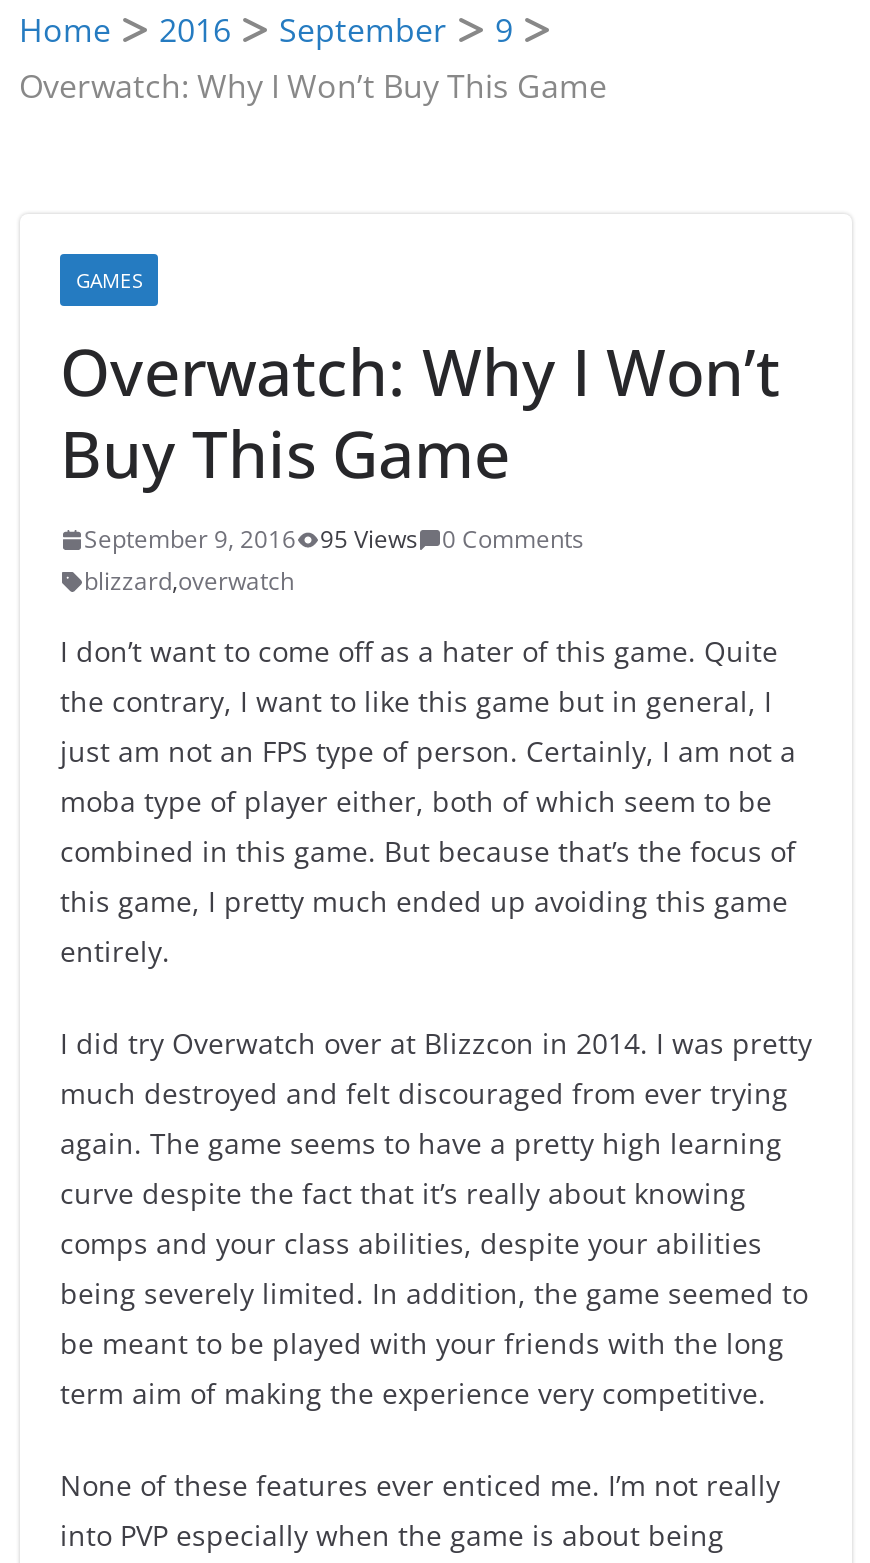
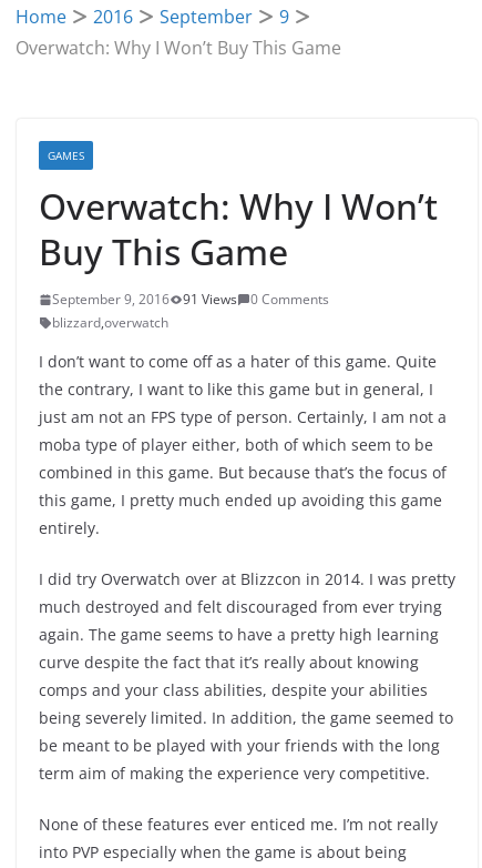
- September 9, 2016 95 Views 0 Comments
+ September 9, 2016 91 Views 0 Comments
